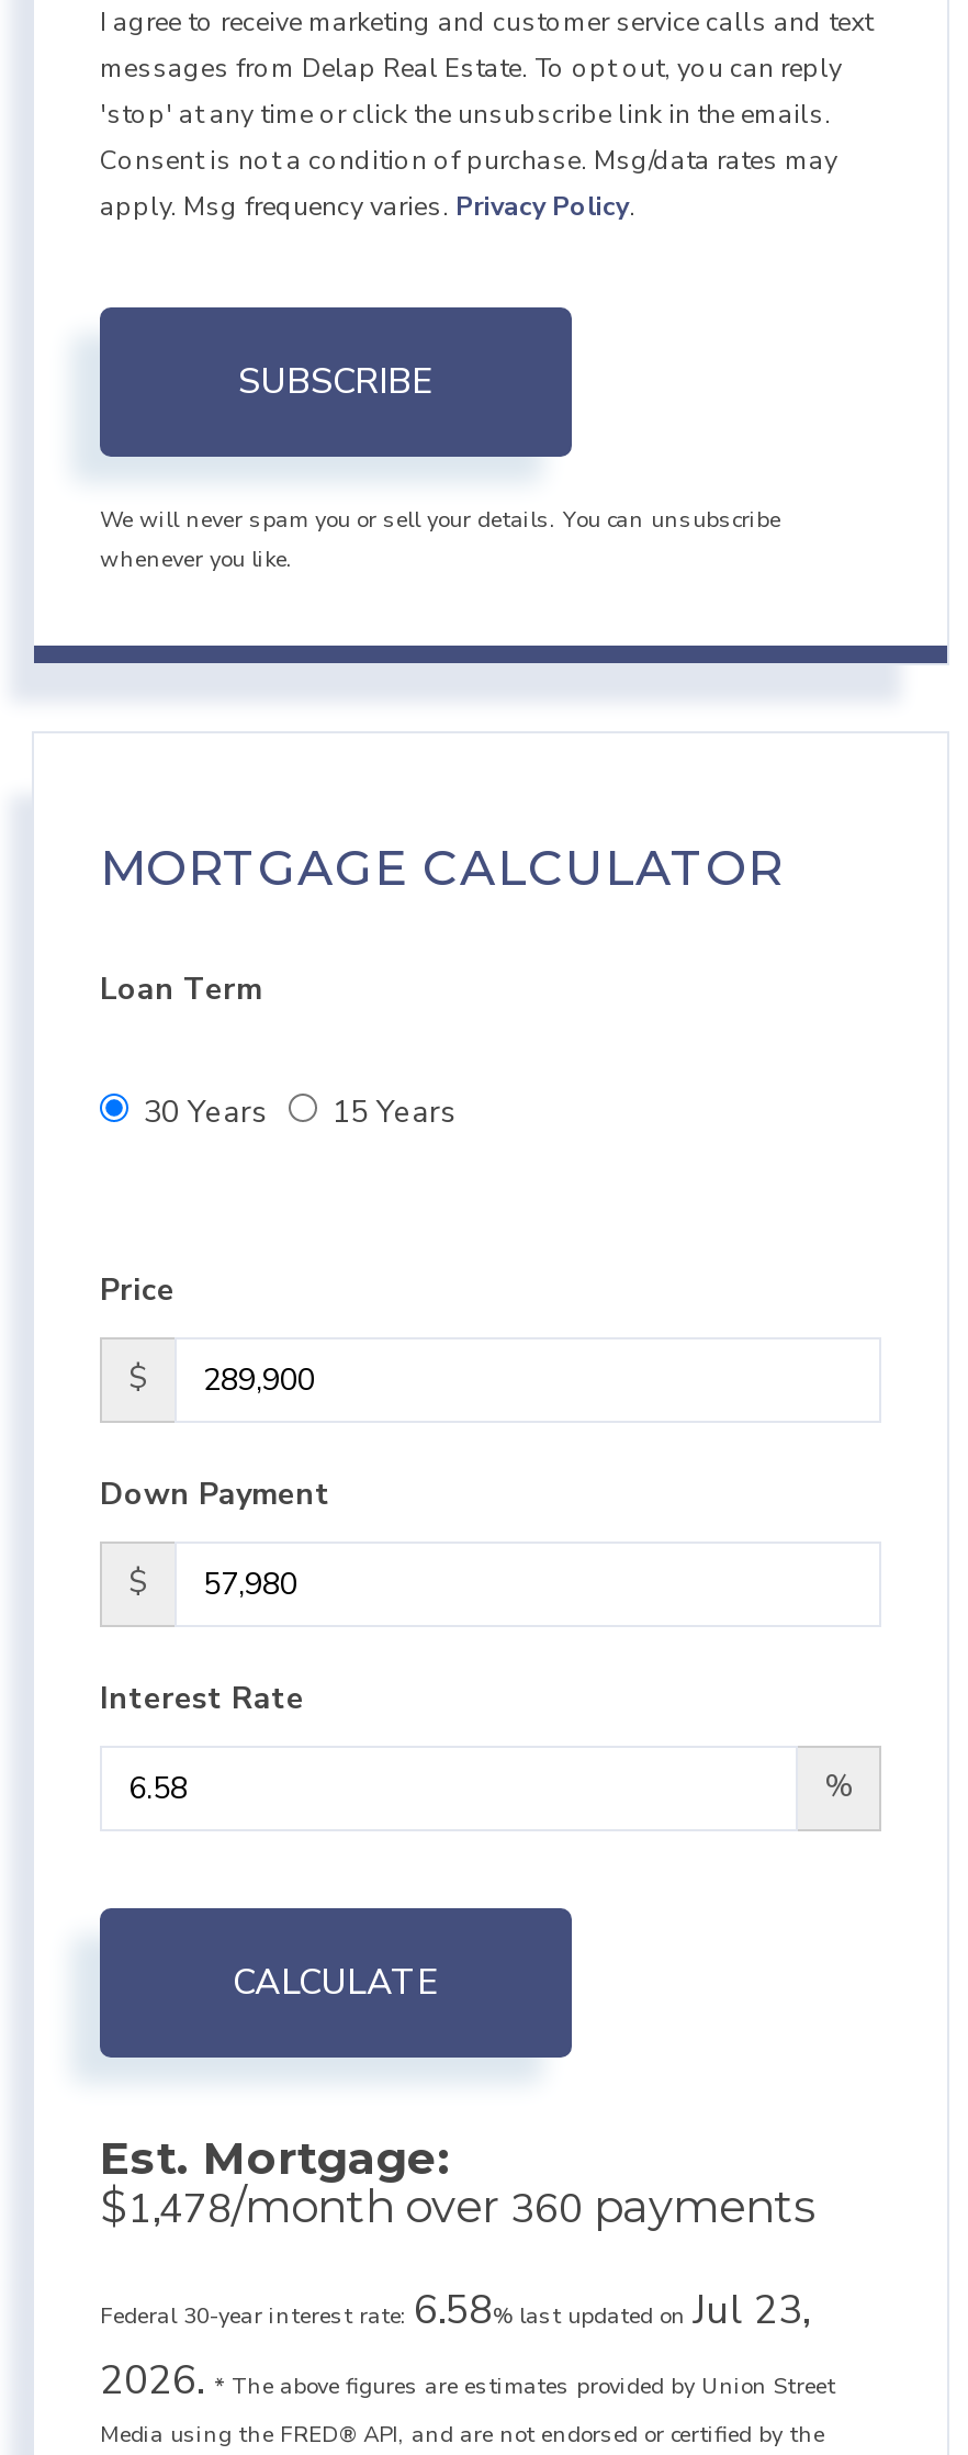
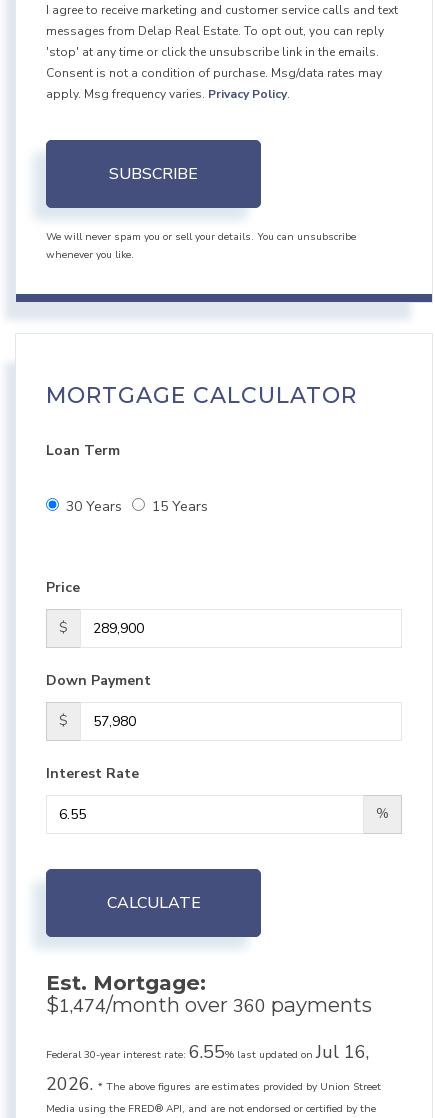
- $1,478/month over 360 payments
+ $1,474/month over 360 payments

- Federal 30-year interest rate: 6.58% last updated on Jul 23,
+ Federal 30-year interest rate: 6.55% last updated on Jul 16,
